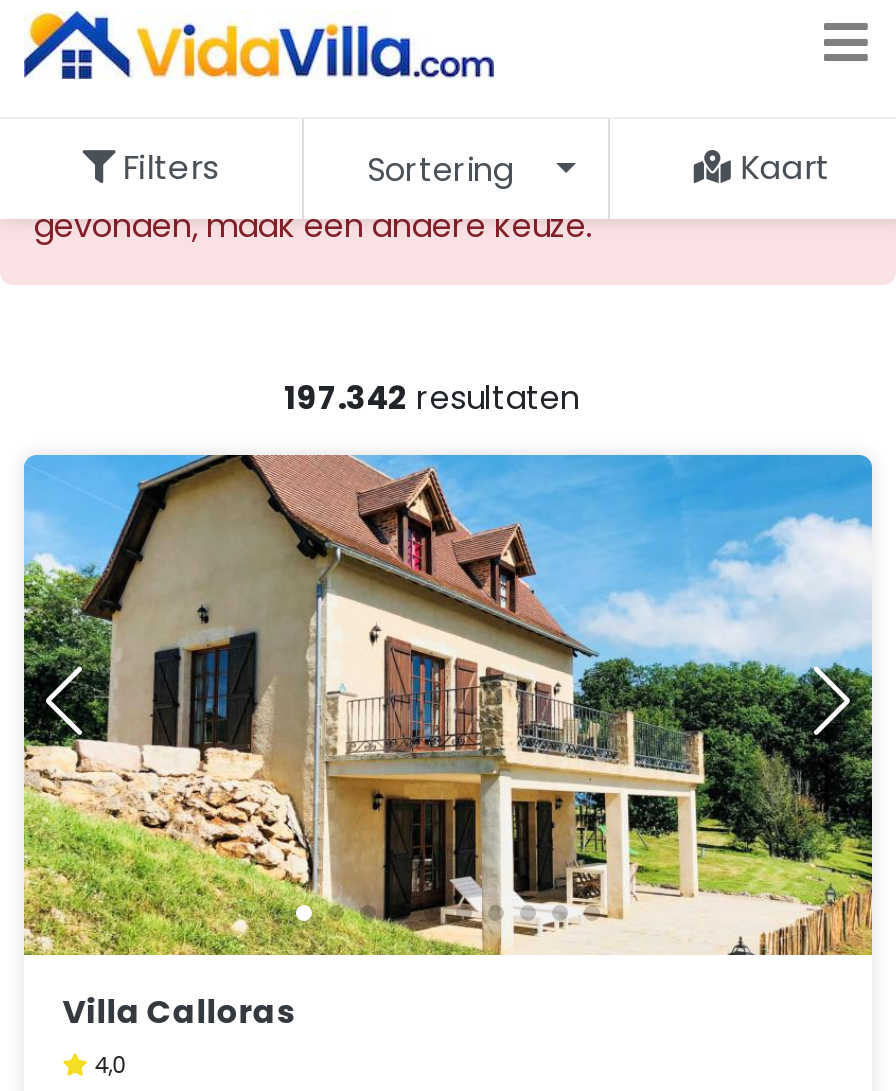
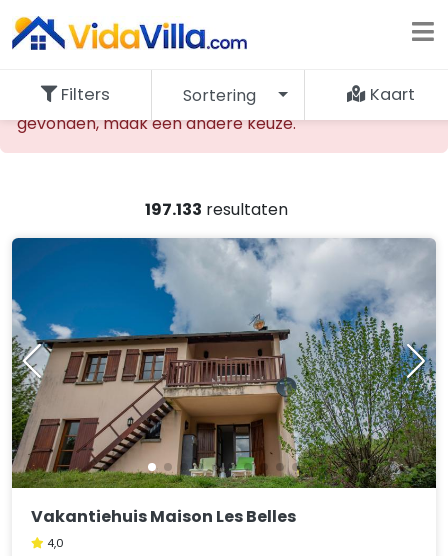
- 197.342 resultaten
+ 197.133 resultaten

- [image]
- Villa Calloras
+ [image]
+ Vakantiehuis Maison Les Belles
